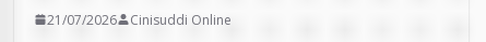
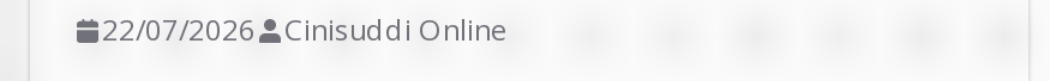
- 21/07/2026 Cinisuddi Online
+ 22/07/2026 Cinisuddi Online
